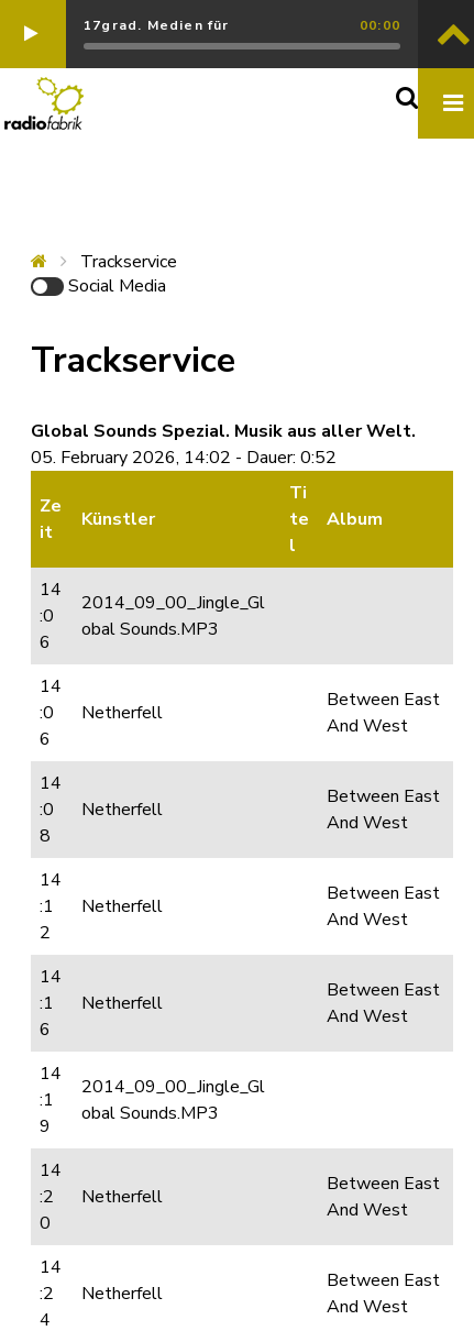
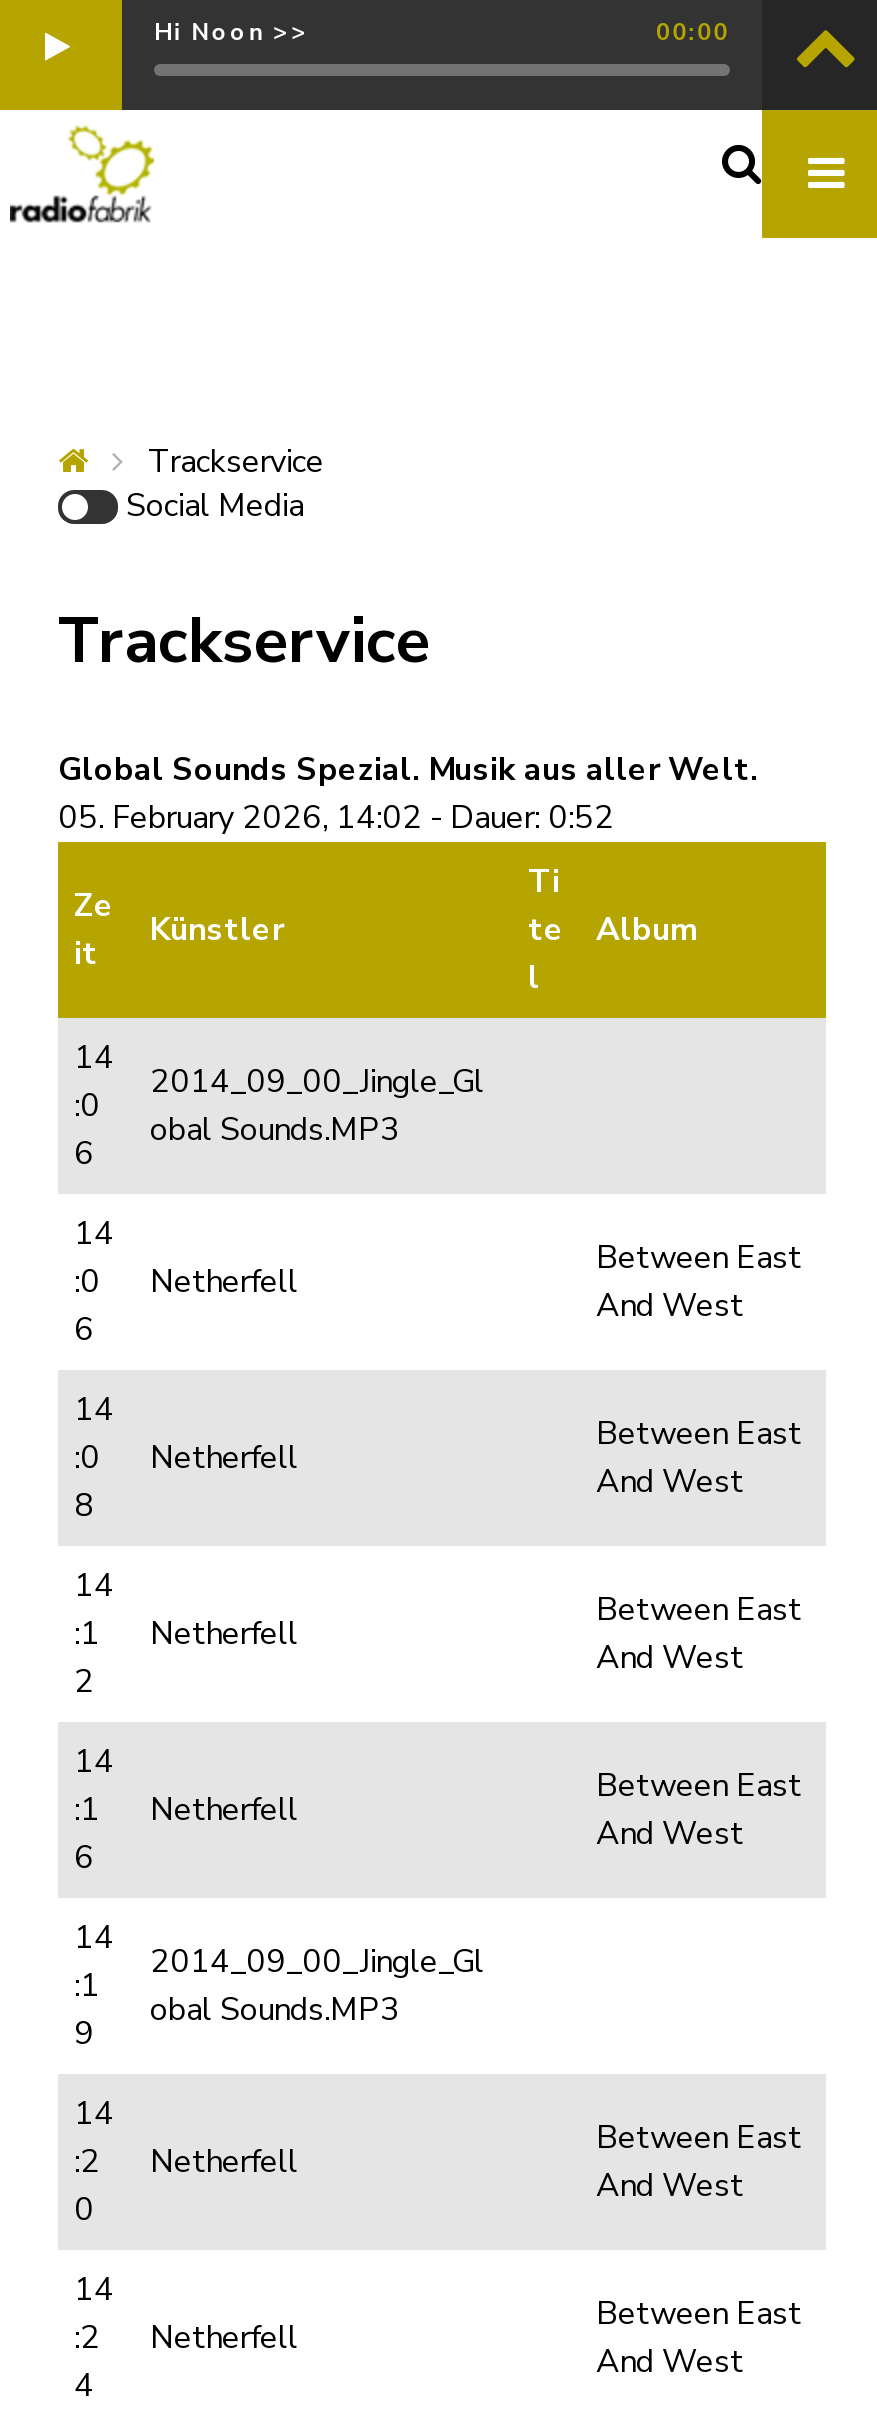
- 17grad. Medien für
+ Hi Noon >>
